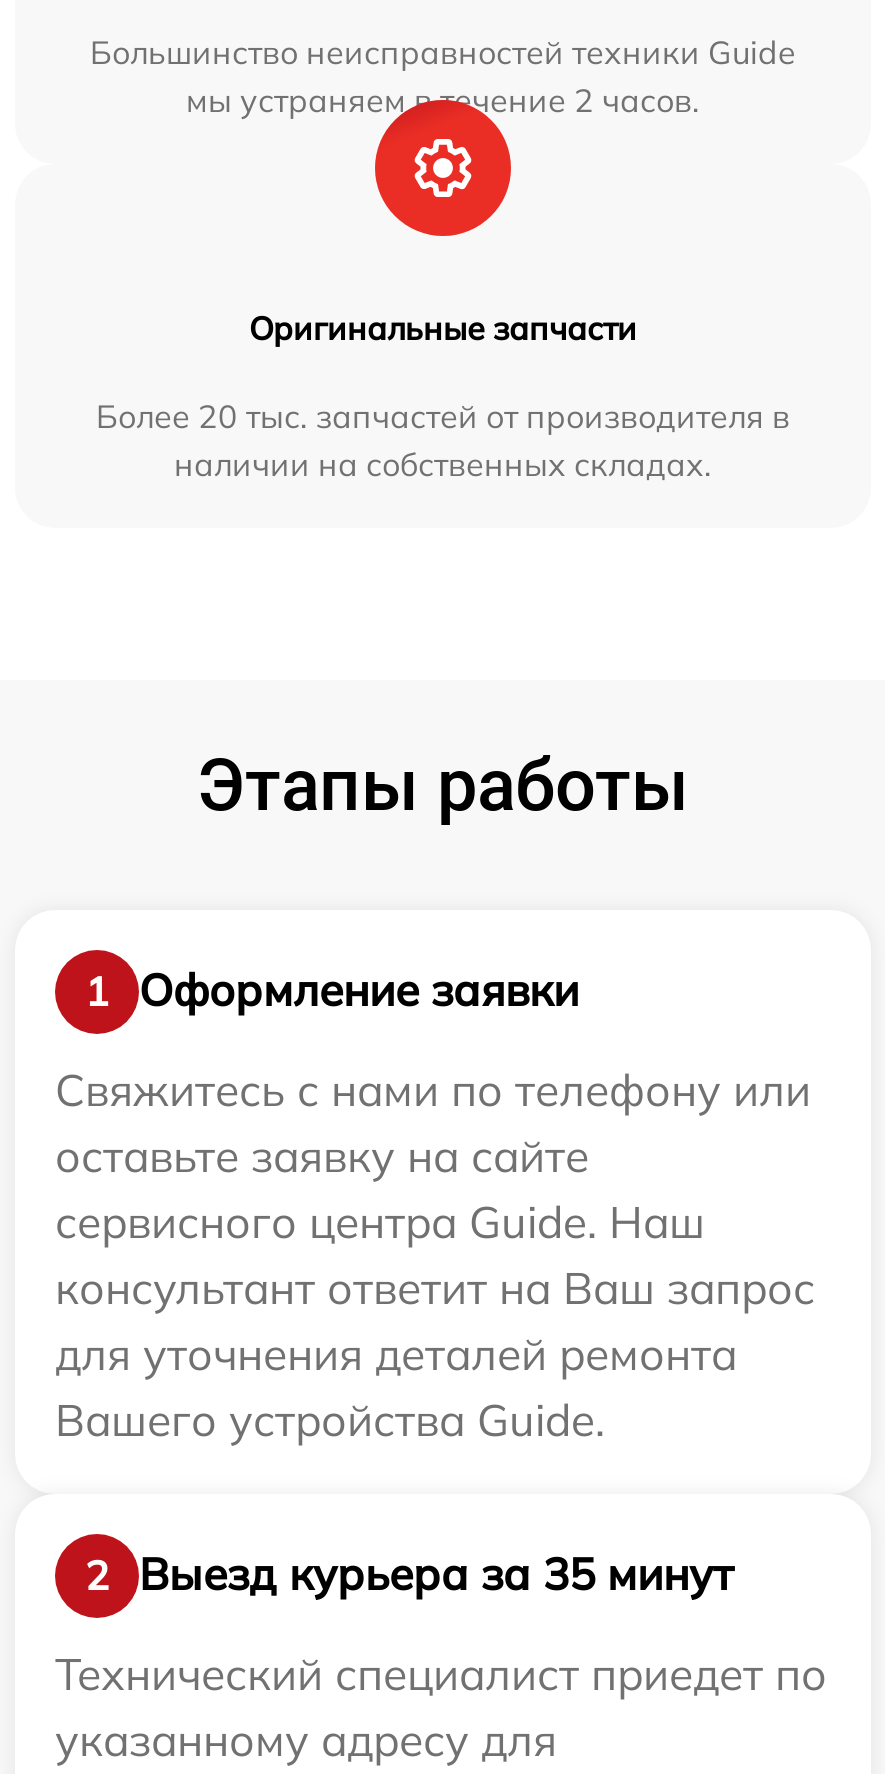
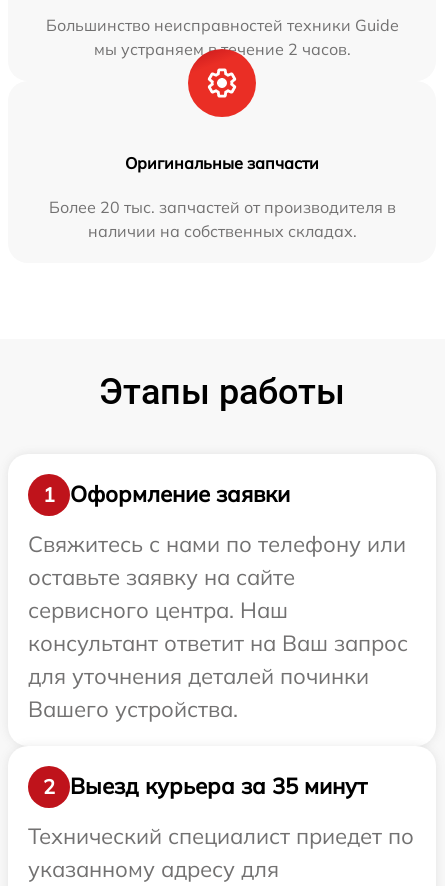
- сервисного центра Guide. Наш
+ сервисного центра. Наш

- для уточнения деталей ремонта
- Вашего устройства Guide.
+ для уточнения деталей починки
+ Вашего устройства.
